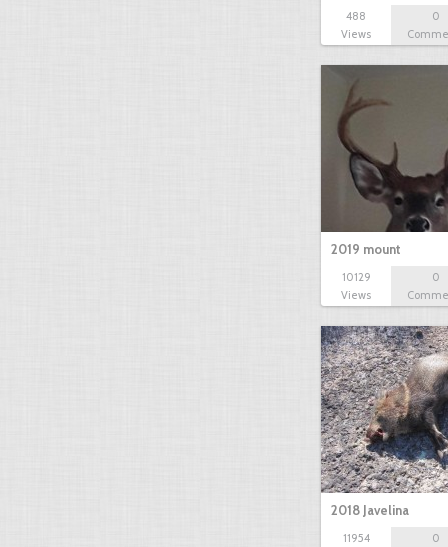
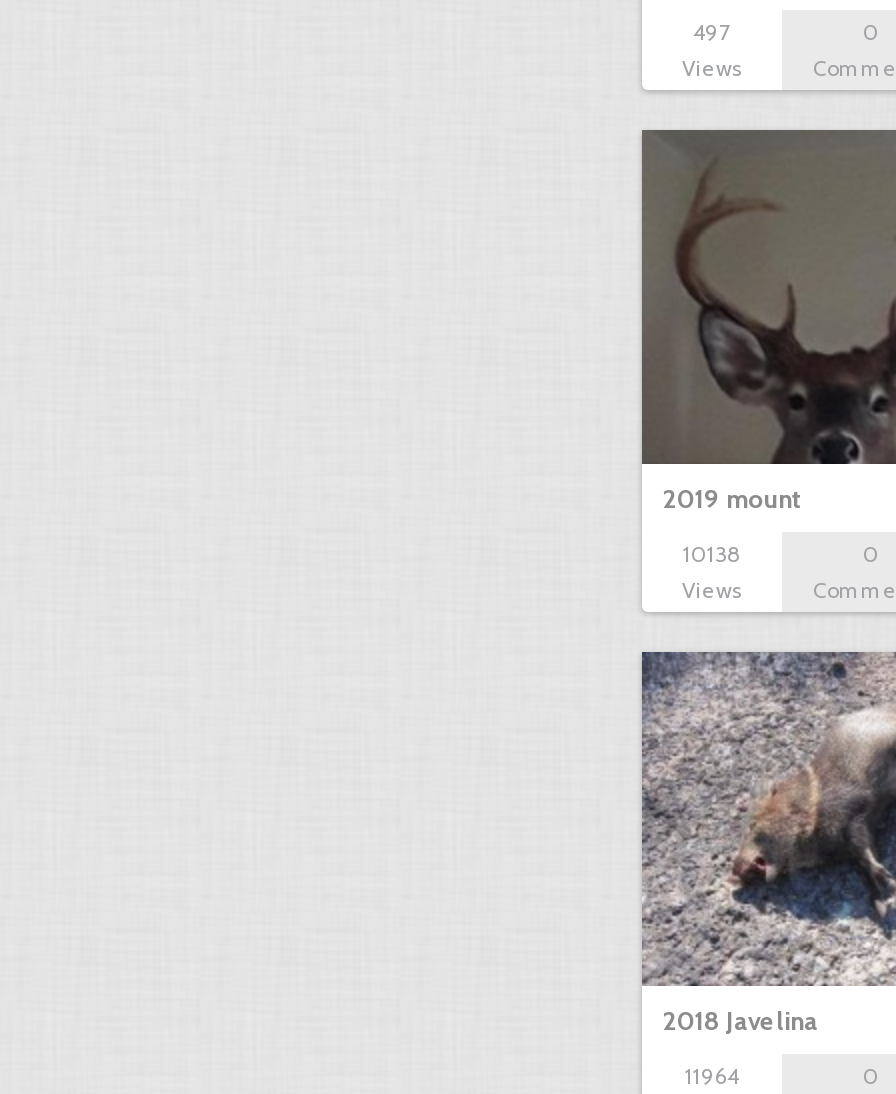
- 488
+ 497

- 10129
+ 10138

- 11954
+ 11964
